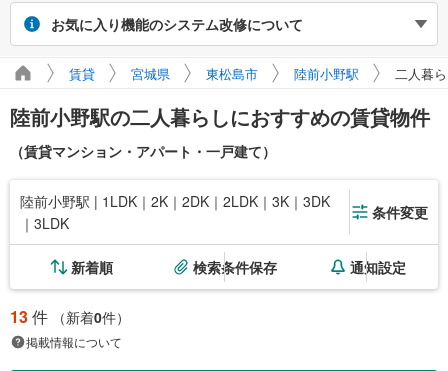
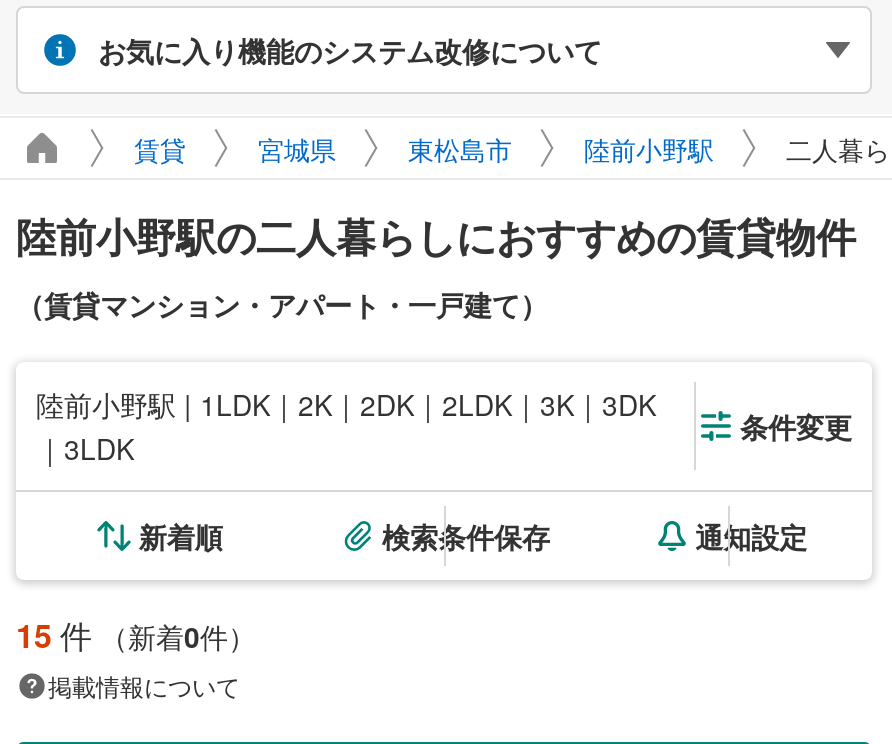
- 13件 （新着0件）
+ 15件 （新着0件）
